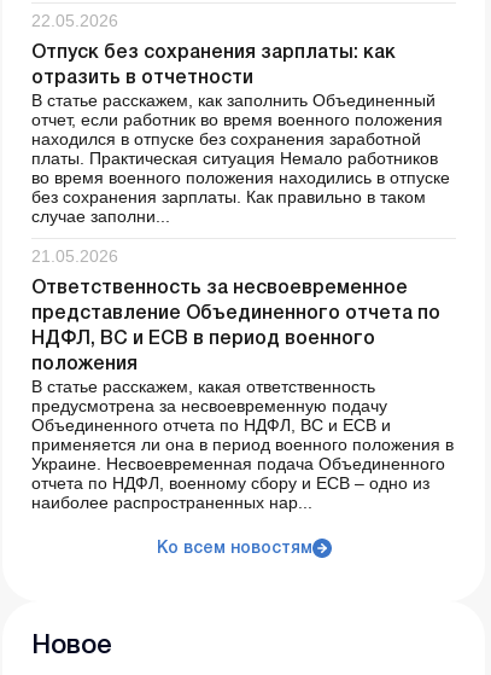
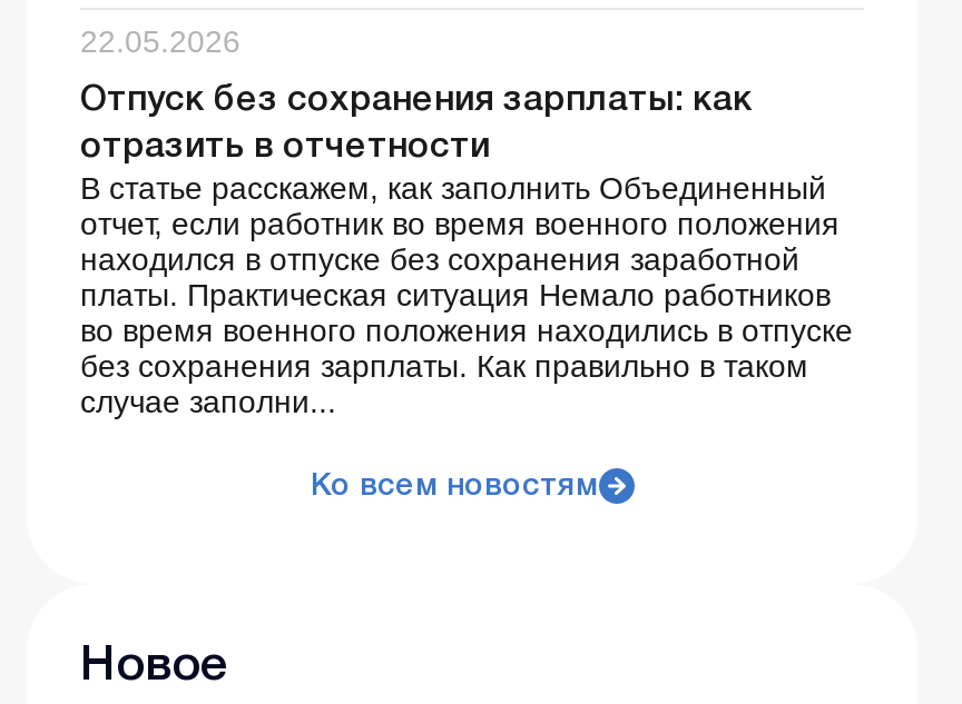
- 21.05.2026
- Ответственность за несвоевременное
- представление Объединенного отчета по
- НДФЛ, ВС и ЕСВ в период военного
- положения
- В статье расскажем, какая ответственность
- предусмотрена за несвоевременную подачу
- Объединенного отчета по НДФЛ, ВС и ЕСВ и
- применяется ли она в период военного положения в
- Украине. Несвоевременная подача Объединенного
- отчета по НДФЛ, военному сбору и ЕСВ – одно из
- наиболее распространенных нар...
